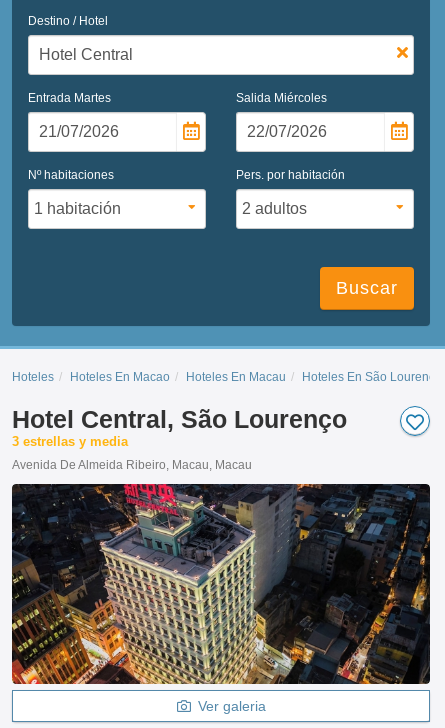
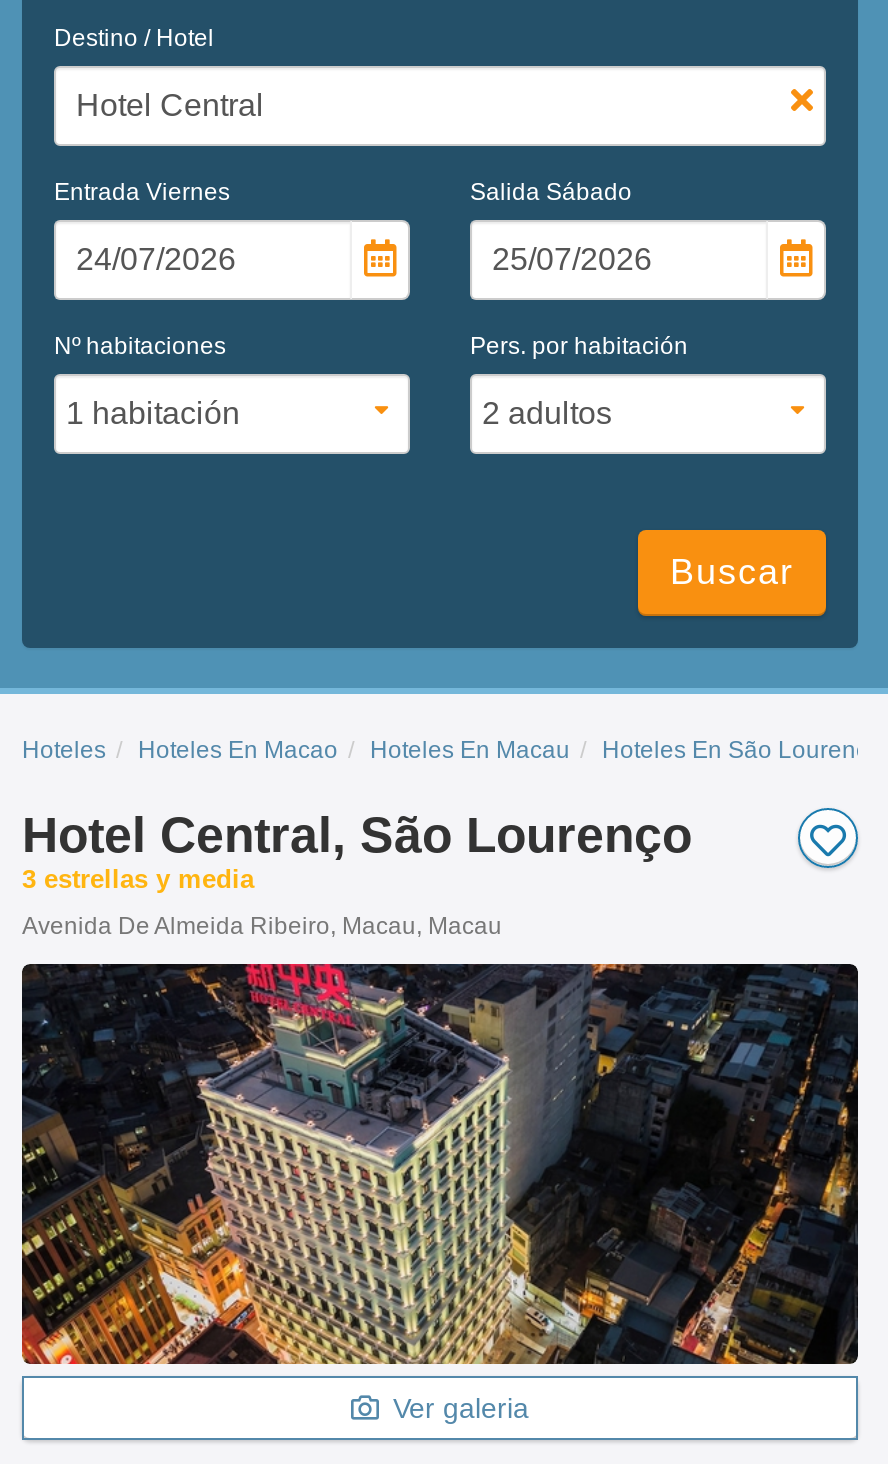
- Entrada Martes
+ Entrada Viernes

- Salida Miércoles
+ Salida Sábado
